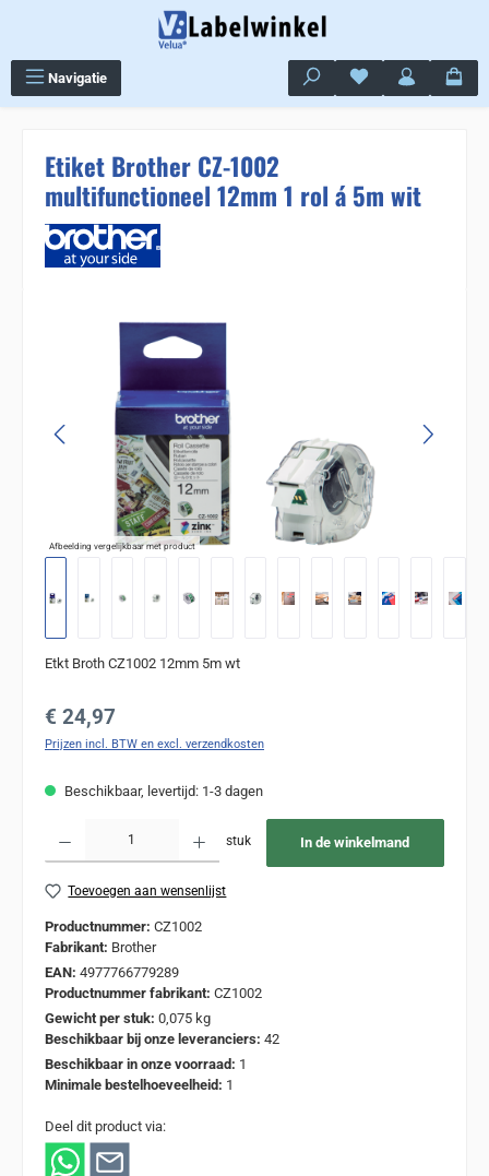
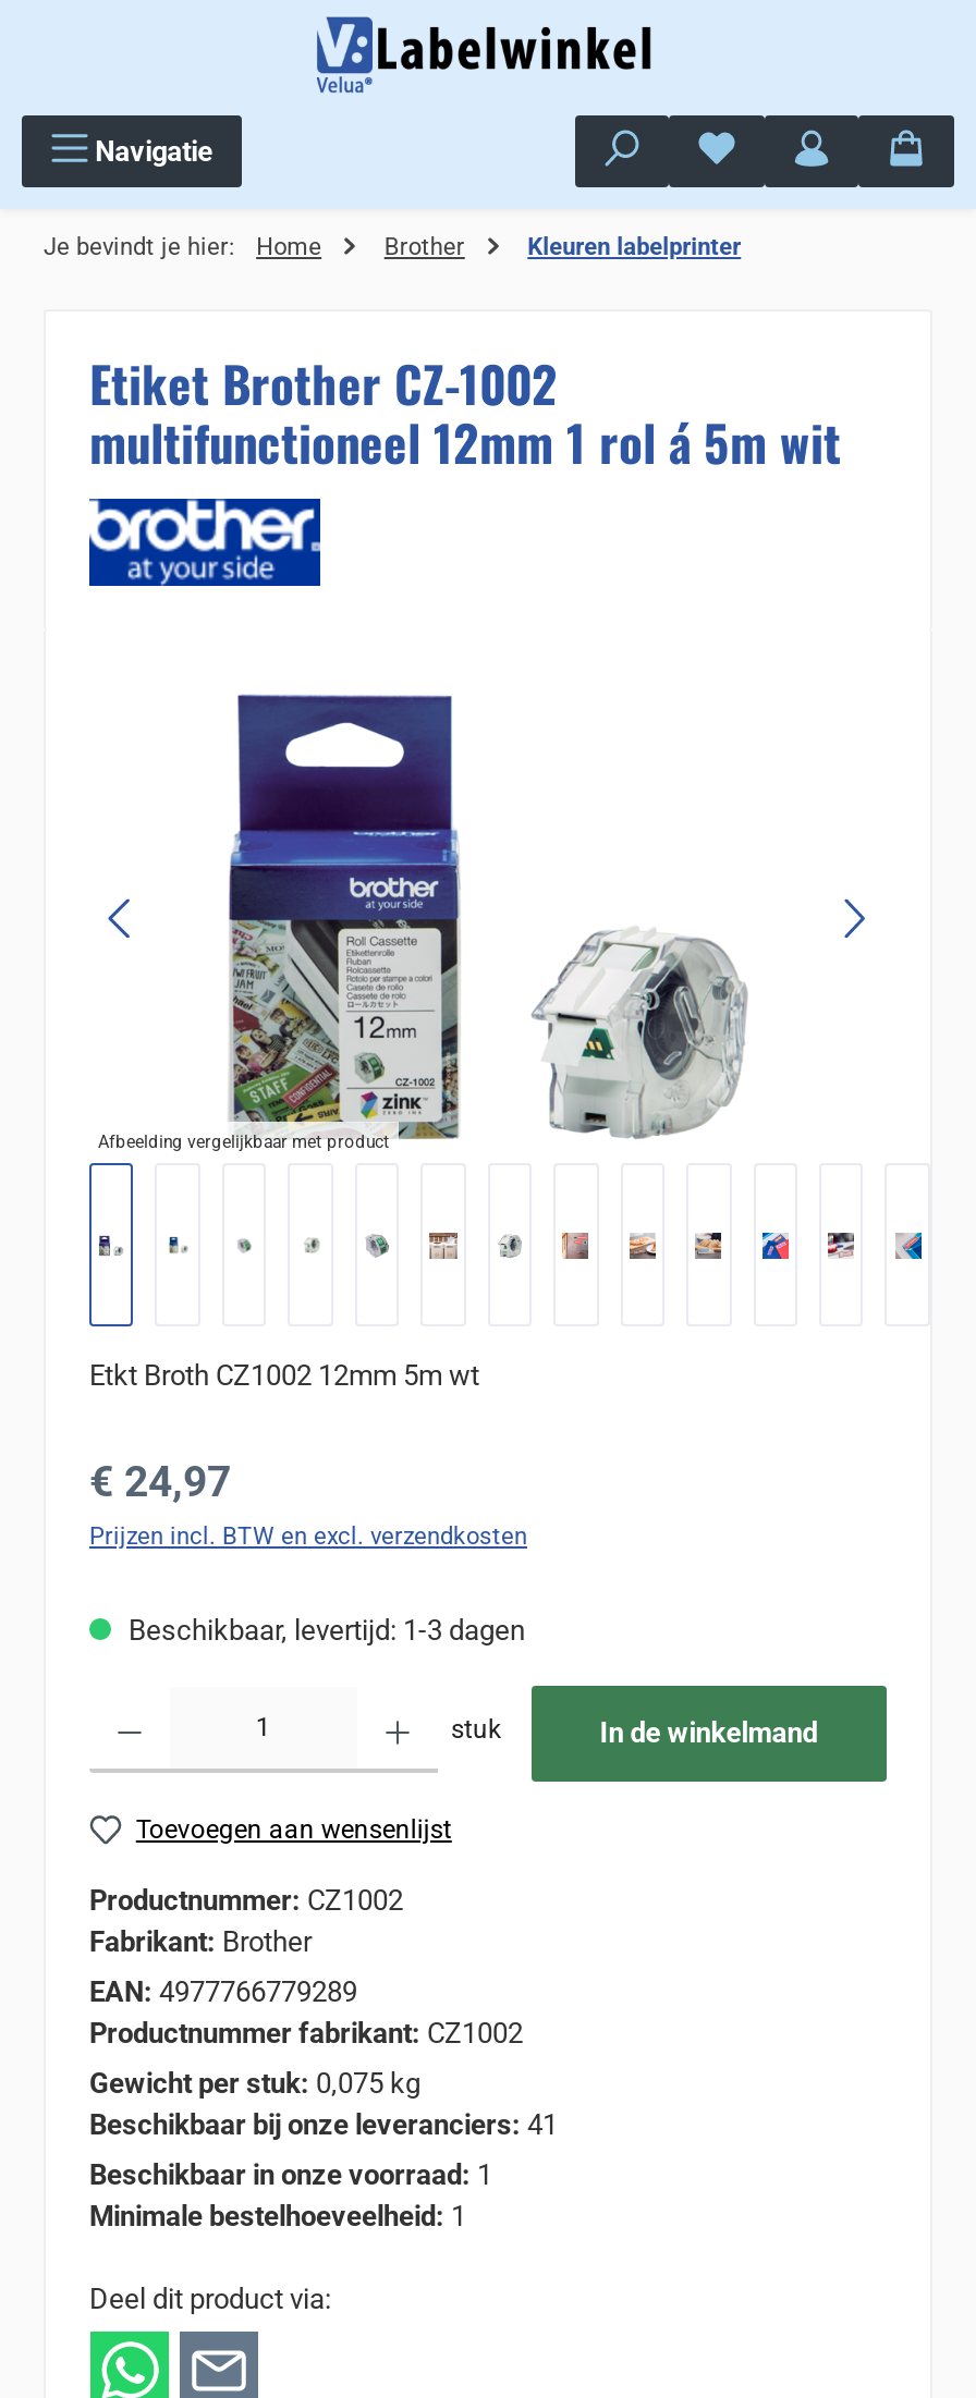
+ Je bevindt je hier:
+ Home
+ Brother
+ Kleuren labelprinter

- Beschikbaar bij onze leveranciers: 42
+ Beschikbaar bij onze leveranciers: 41
